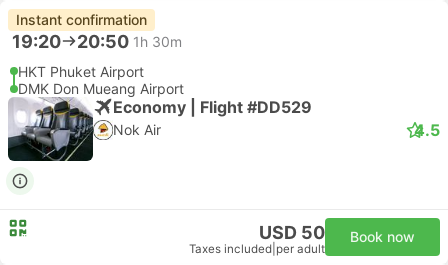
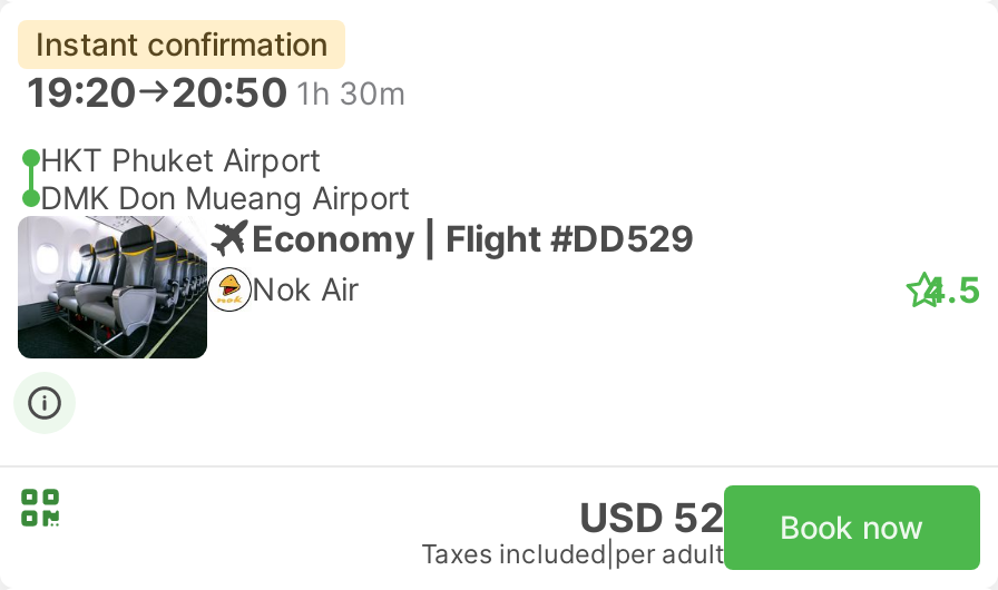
- USD 50 Book now
+ USD 52 Book now
